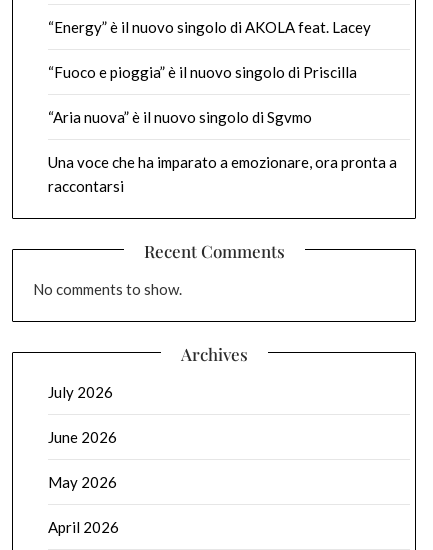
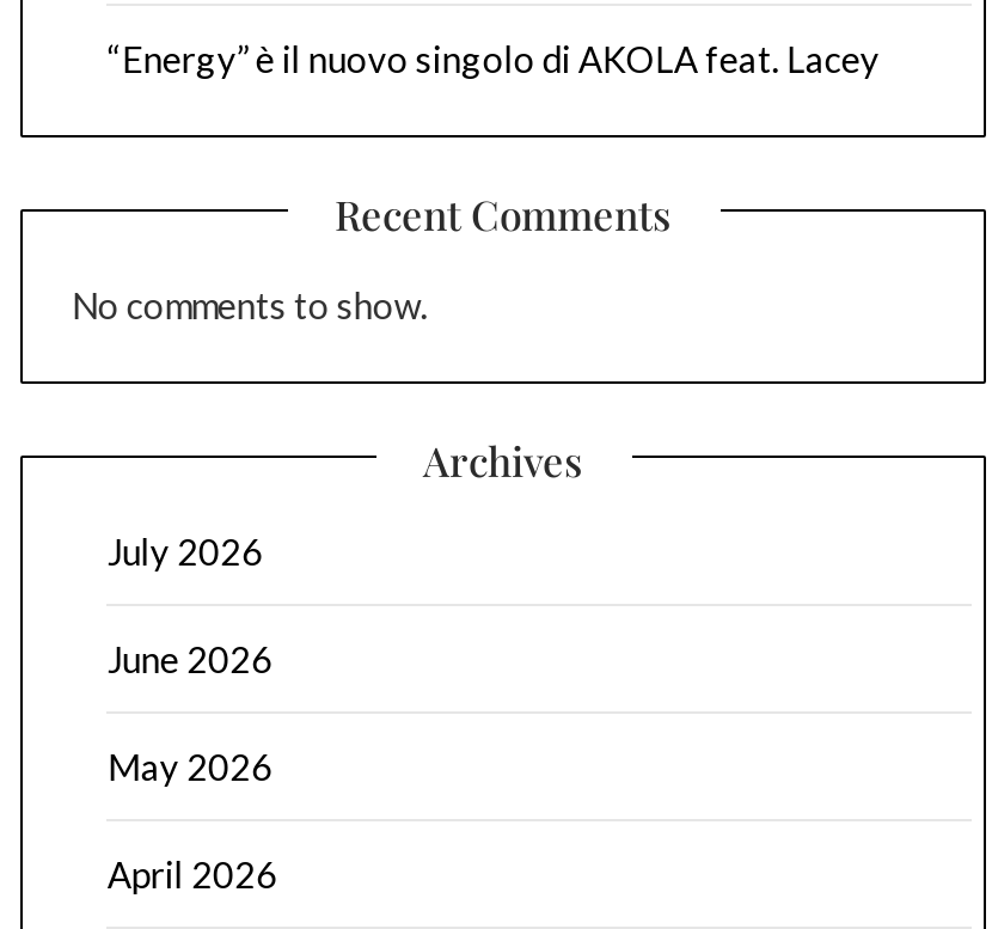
- “Fuoco e pioggia” è il nuovo singolo di Priscilla
- “Aria nuova” è il nuovo singolo di Sgvmo
- Una voce che ha imparato a emozionare, ora pronta a
- raccontarsi
